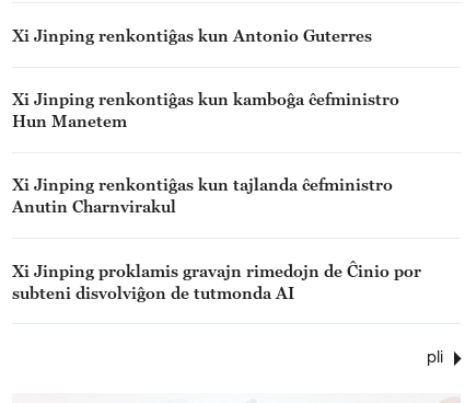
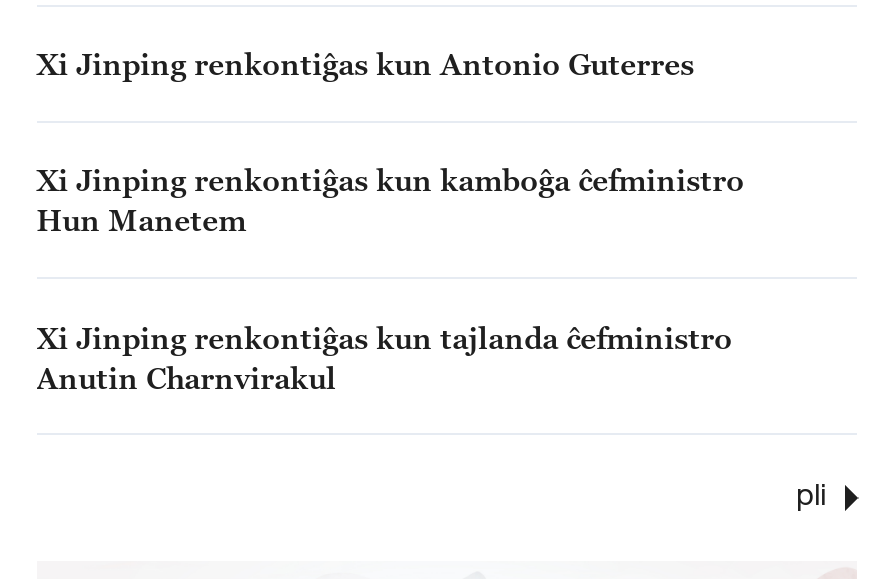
- Xi Jinping proklamis gravajn rimedojn de Ĉinio por
- subteni disvolviĝon de tutmonda AI
